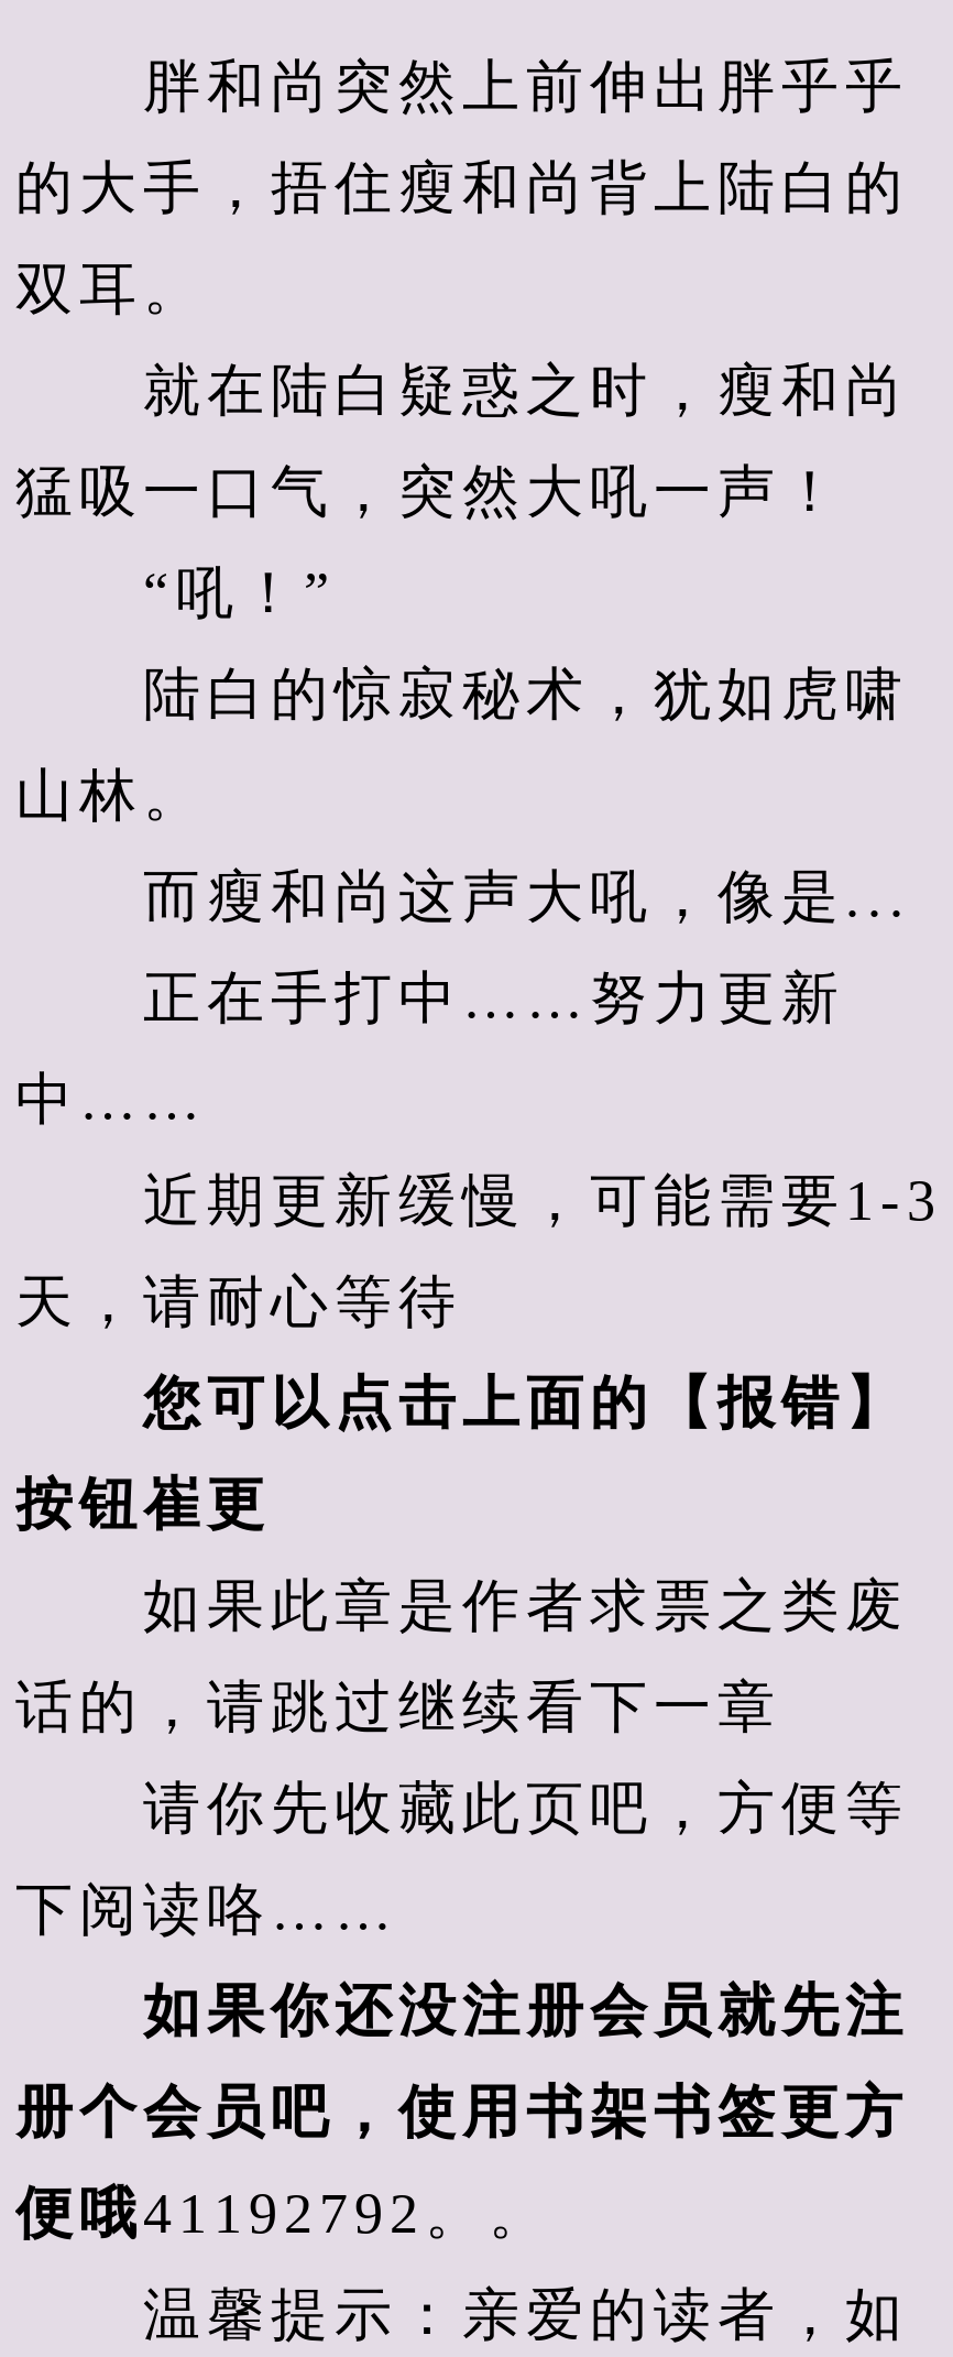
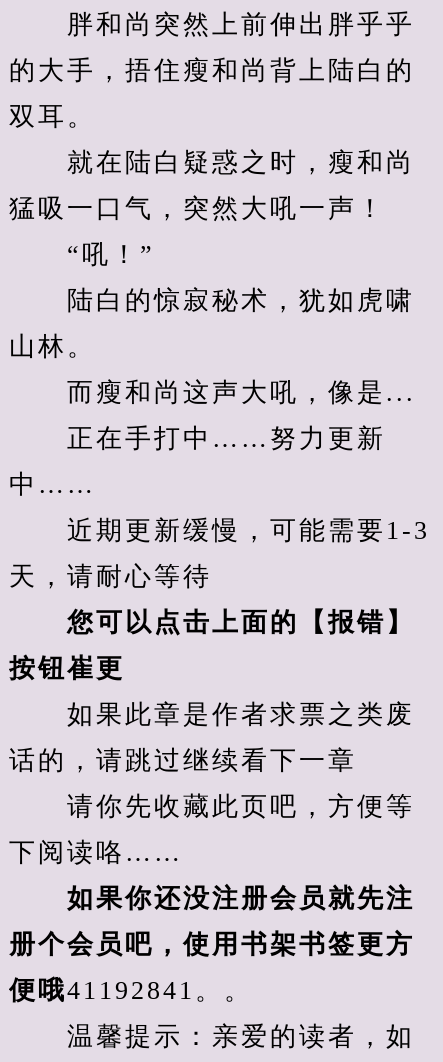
- 便哦41192792。。
+ 便哦41192841。。
